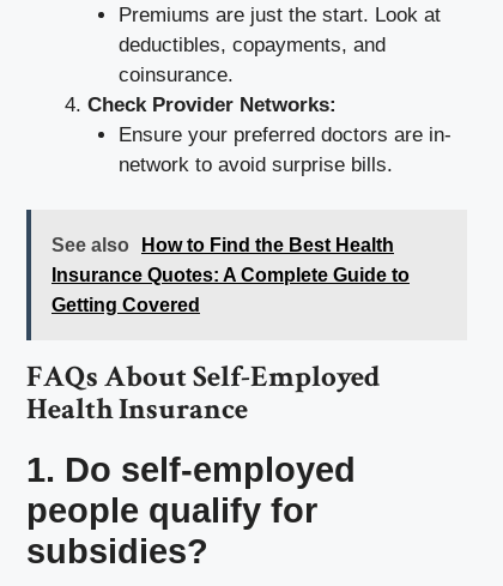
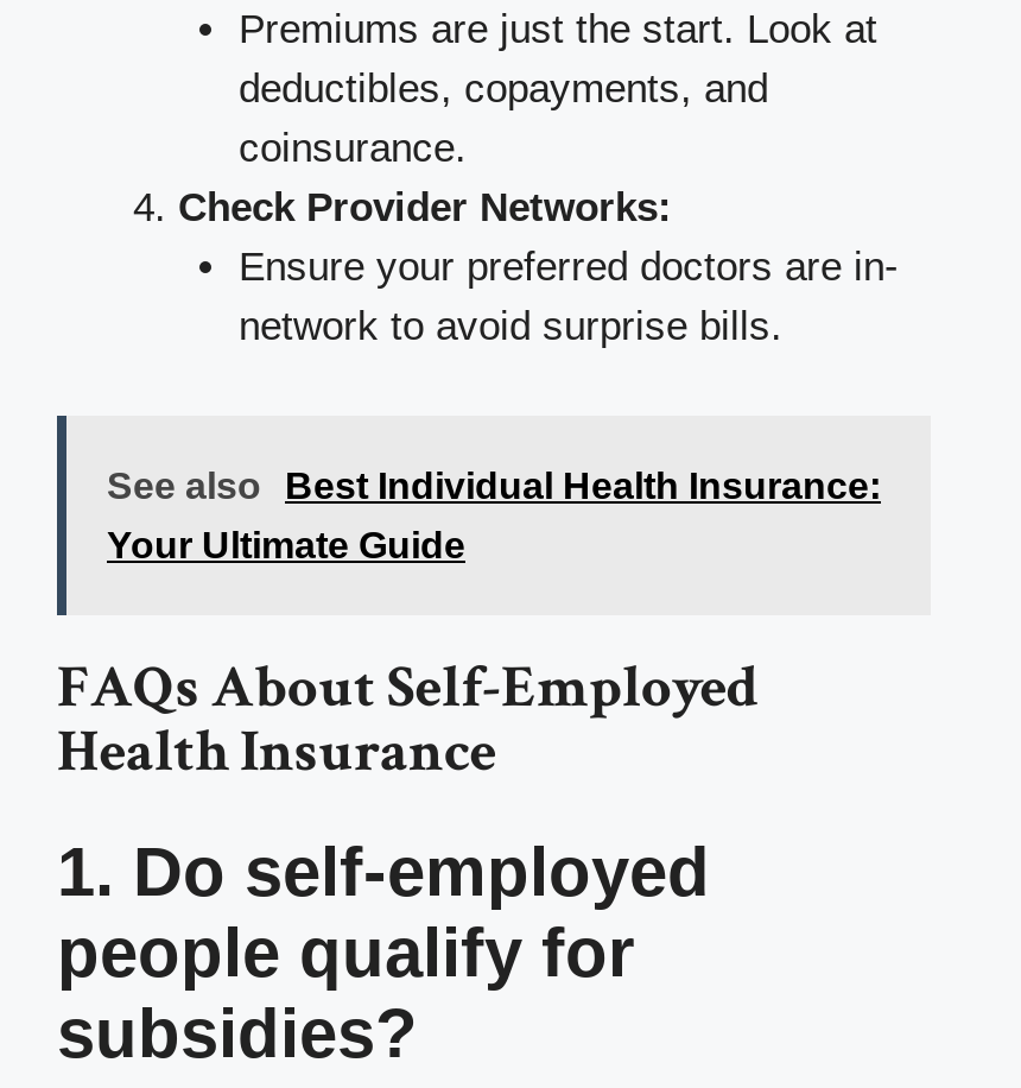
- See also How to Find the Best Health
- Insurance Quotes: A Complete Guide to
- Getting Covered
+ See also Best Individual Health Insurance:
+ Your Ultimate Guide
